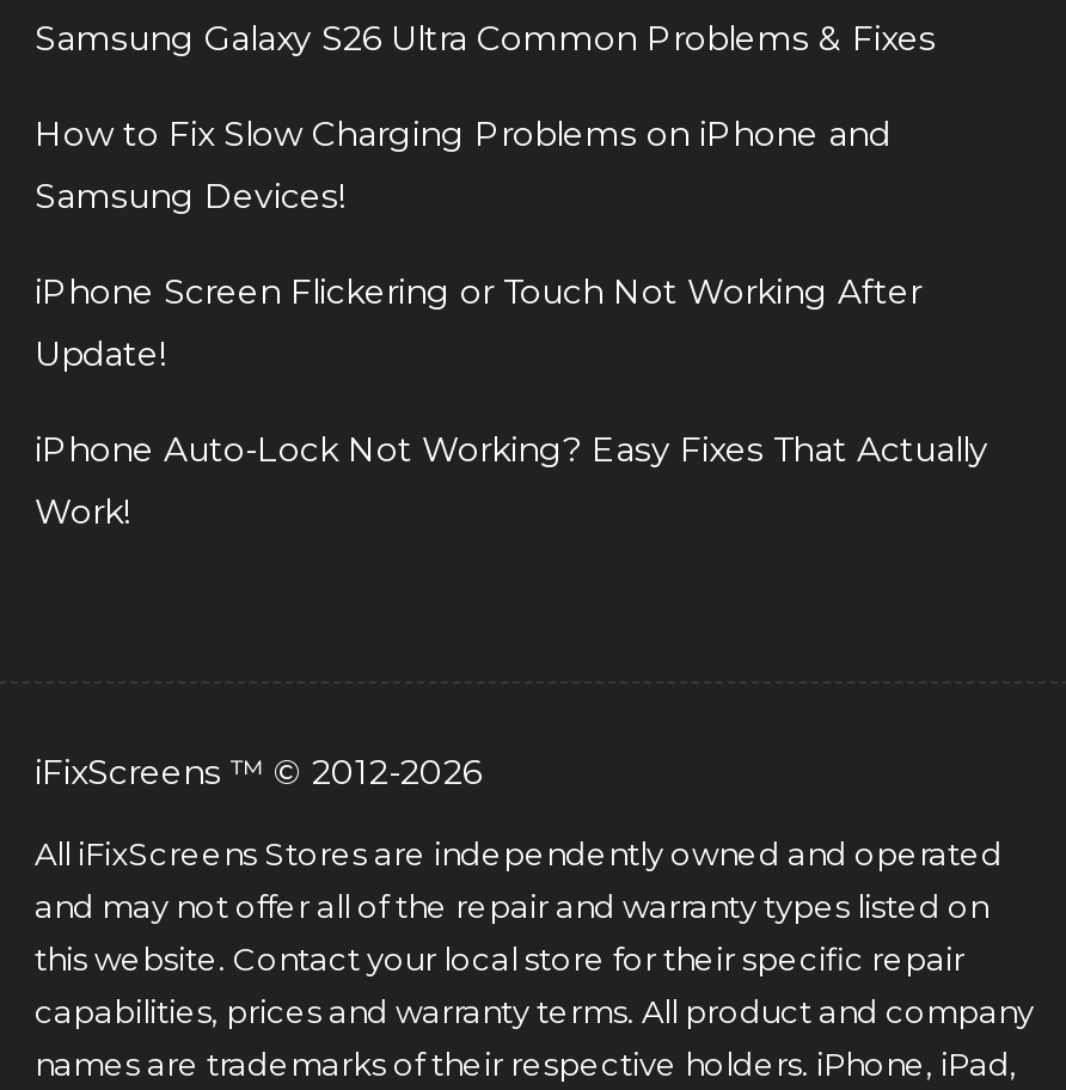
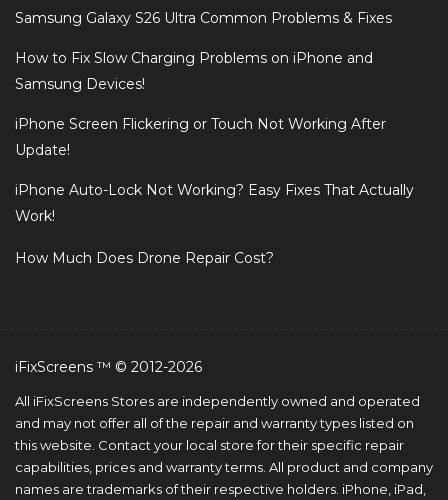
+ How Much Does Drone Repair Cost?
